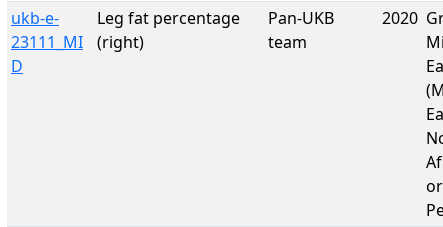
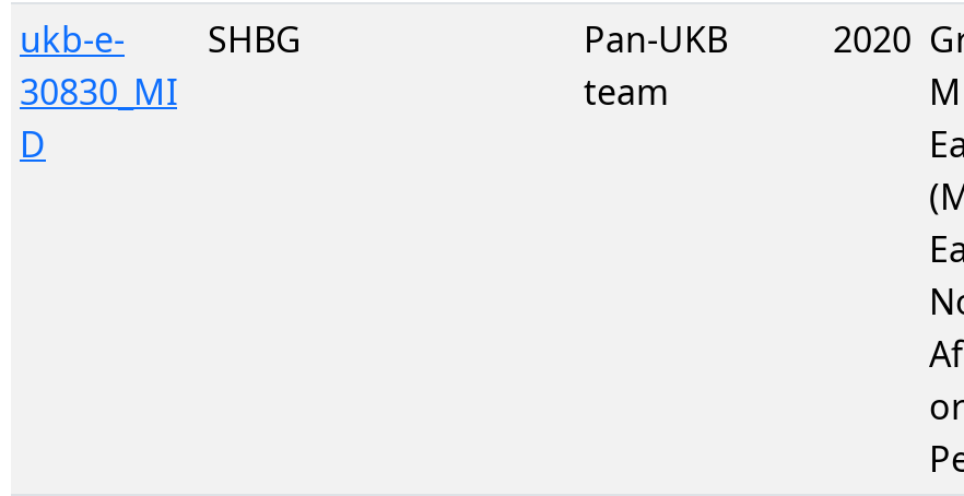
- Leg fat percentage
- (right)
+ SHBG

- 23111_MI
+ 30830_MI
